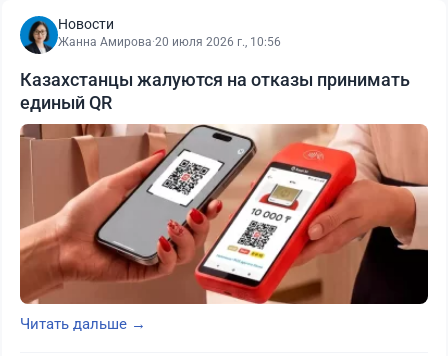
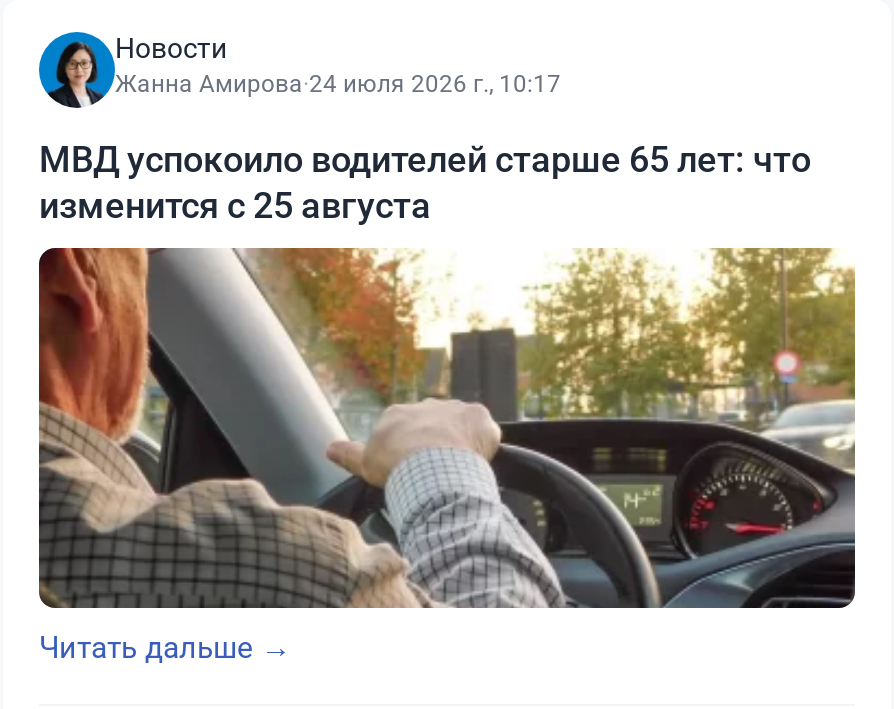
- Жанна Амирова·20 июля 2026 г., 10:56
+ Жанна Амирова·24 июля 2026 г., 10:17

- Казахстанцы жалуются на отказы принимать
- единый QR
+ МВД успокоило водителей старше 65 лет: что
+ изменится с 25 августа

- [image]
+ [image]
